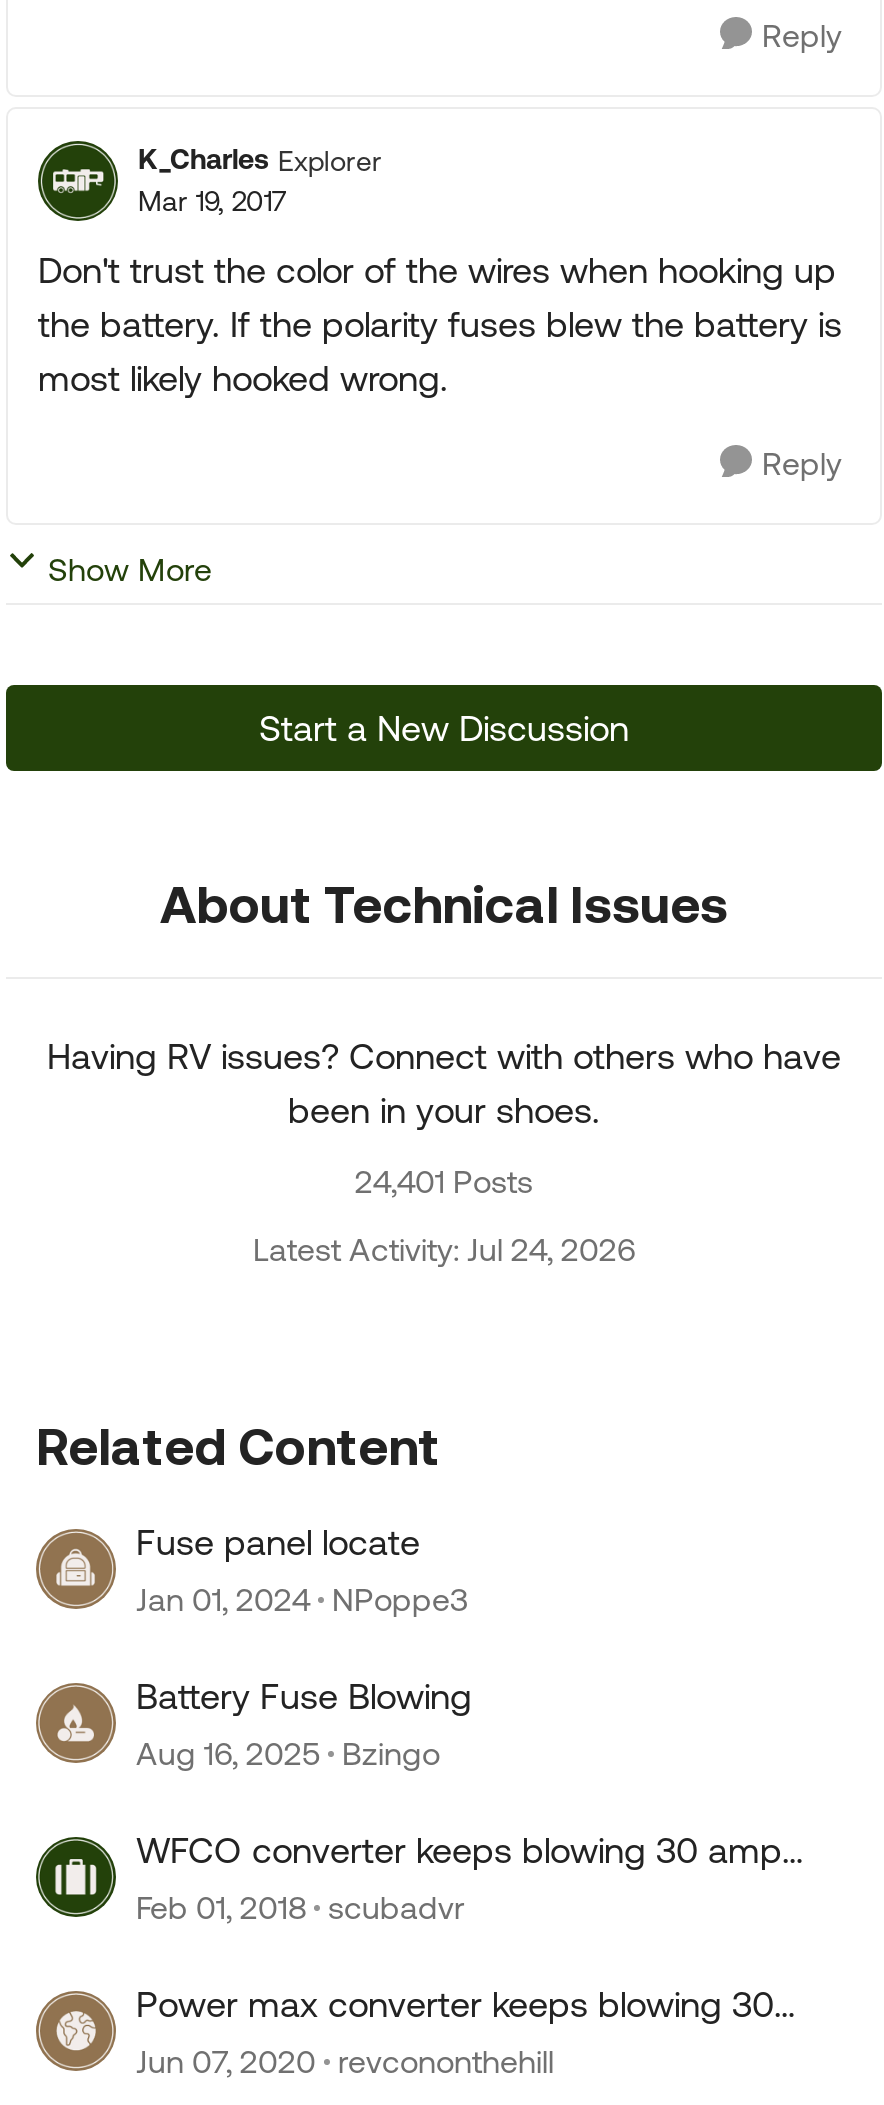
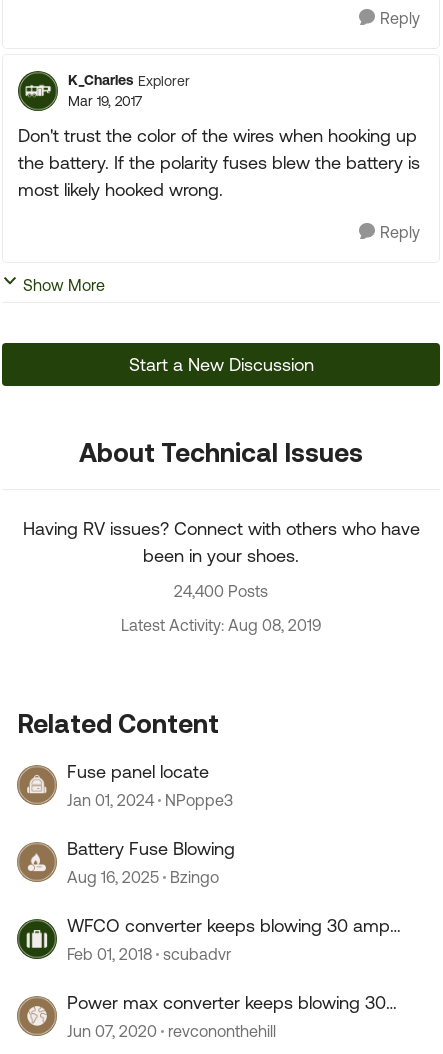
- 24,401 Posts
+ 24,400 Posts

- Latest Activity: Jul 24, 2026
+ Latest Activity: Aug 08, 2019
